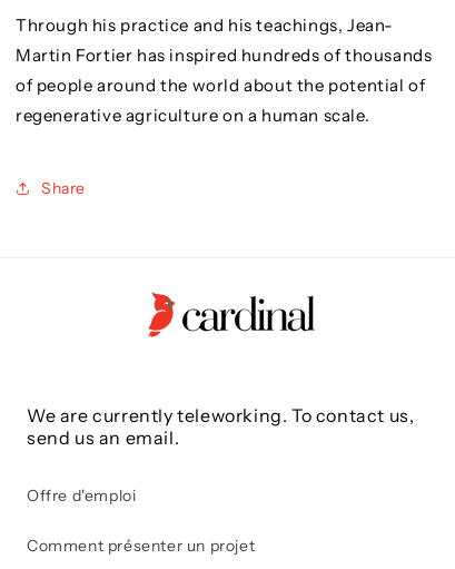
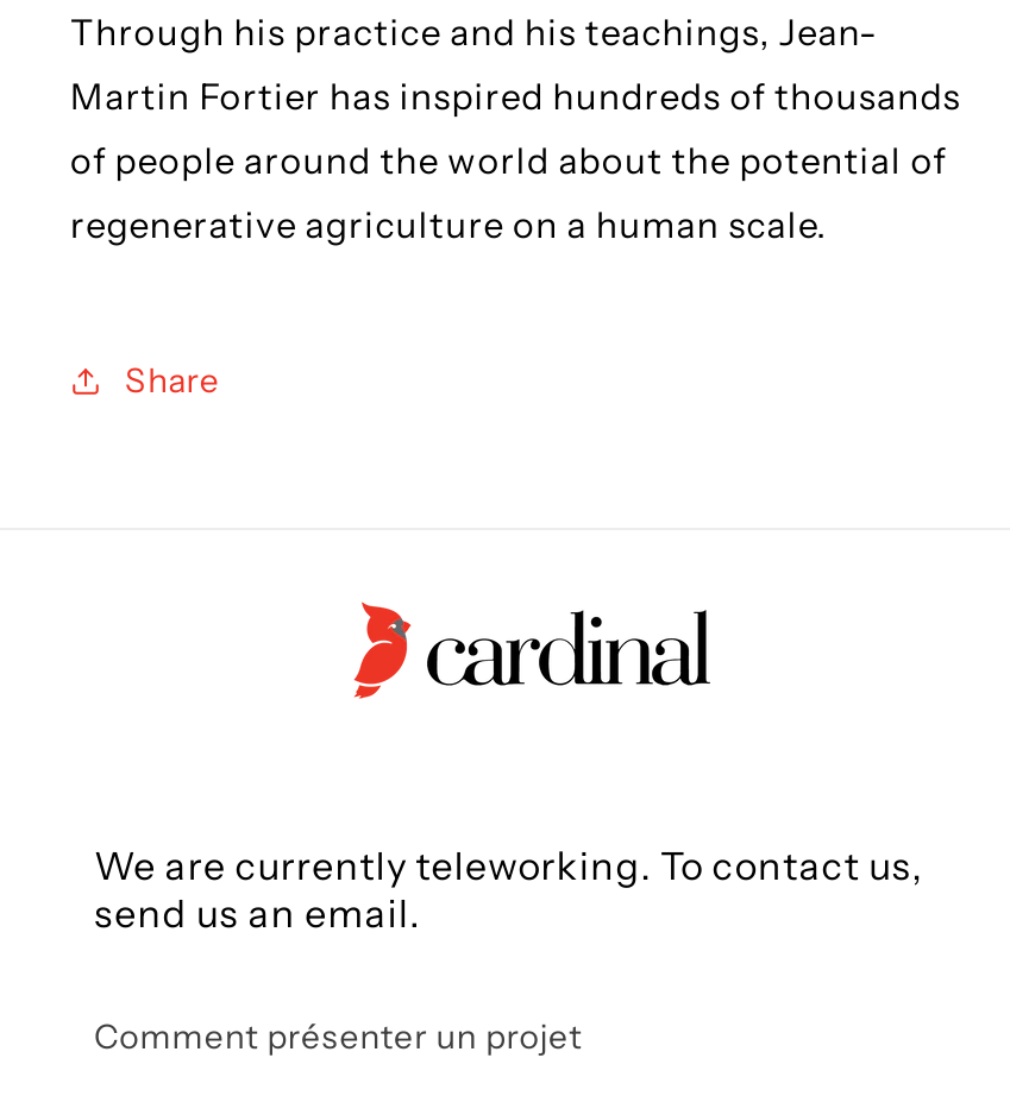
- Offre d'emploi
